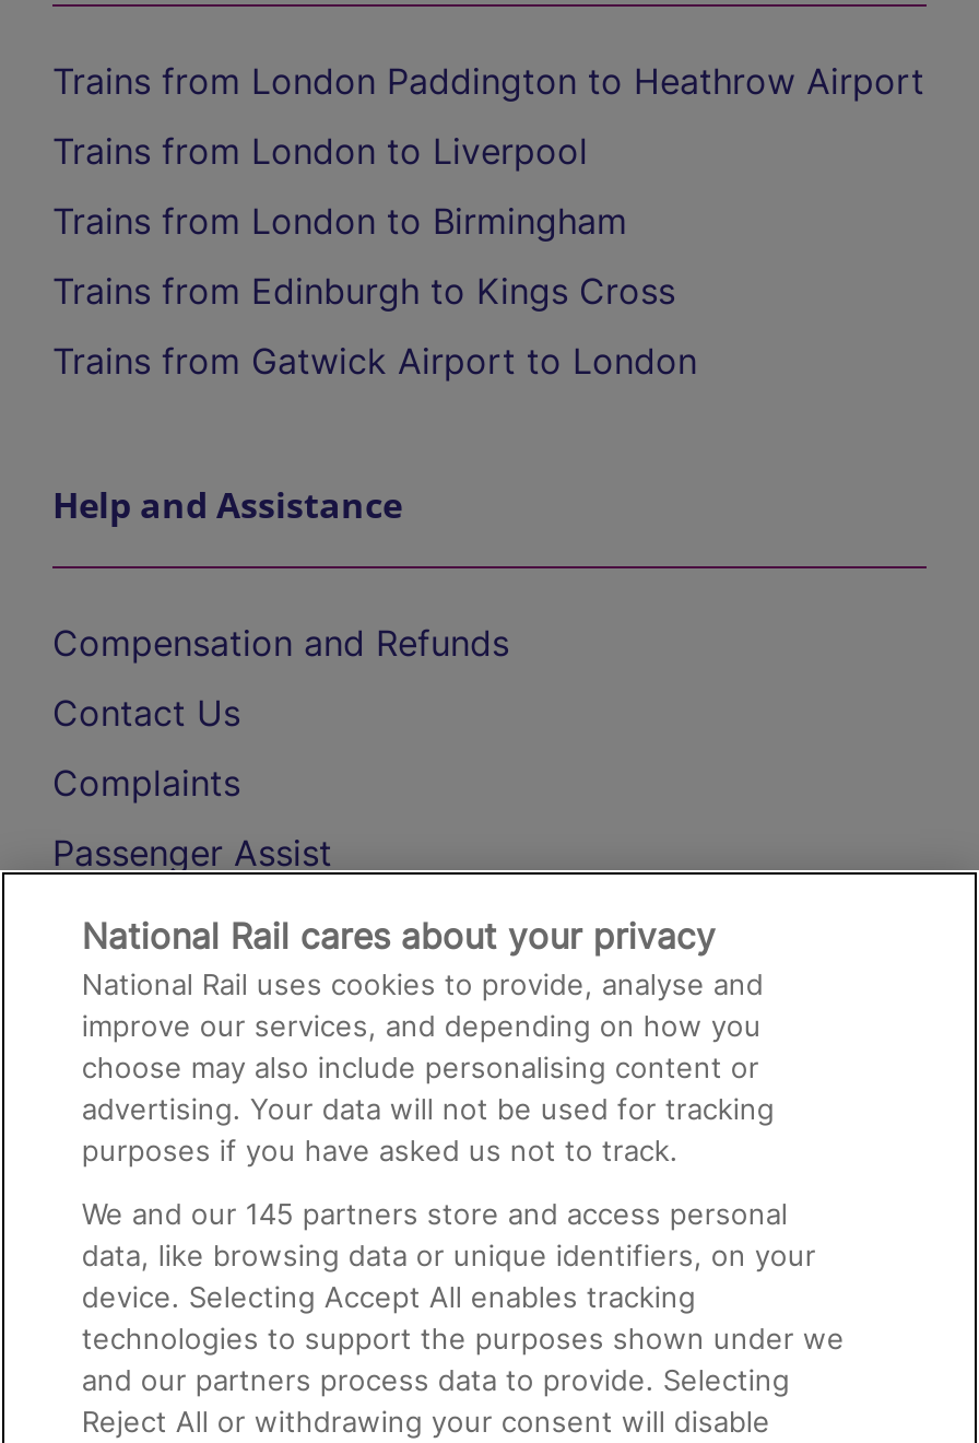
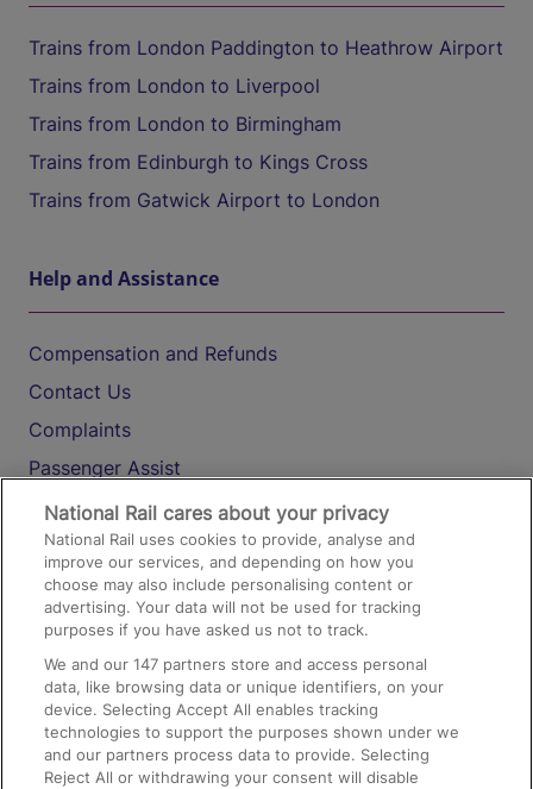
- We and our 145 partners store and access personal
+ We and our 147 partners store and access personal
